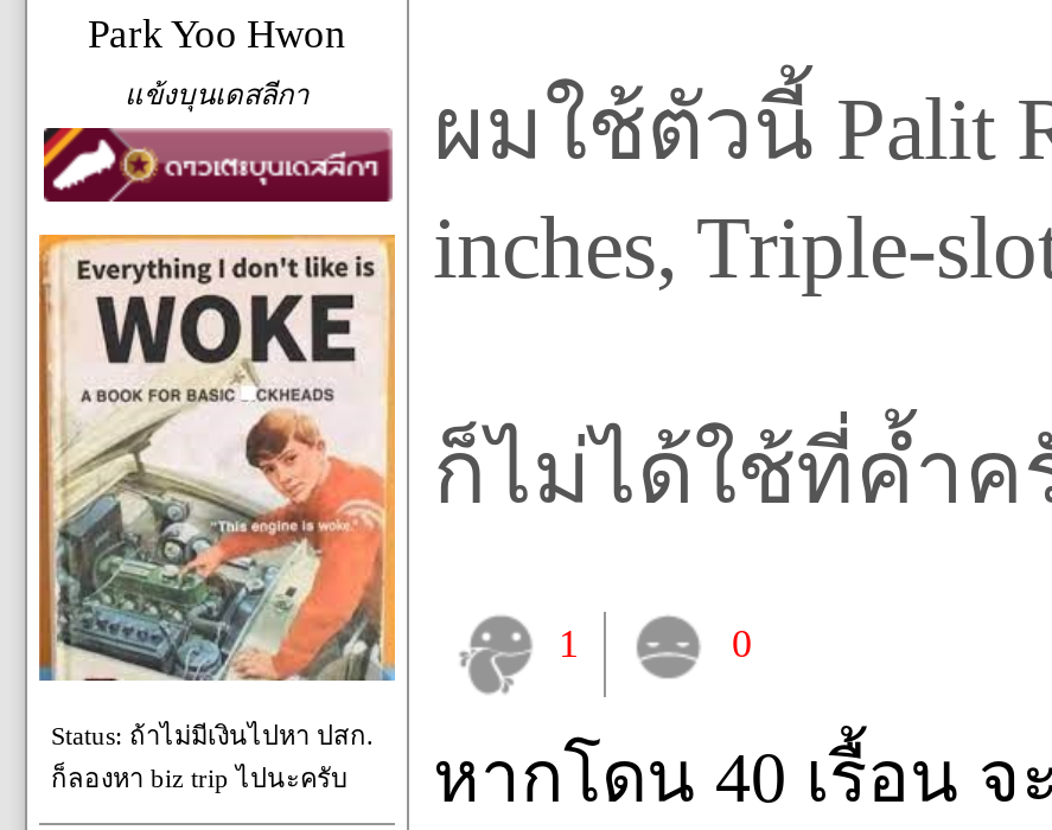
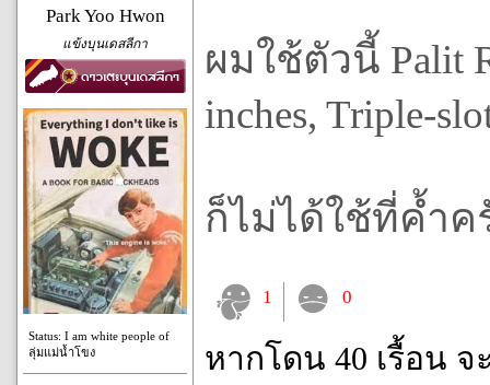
- Status: ถ้าไม่มีเงินไปหา ปสก.
- ก็ลองหา biz trip ไปนะครับ
+ Status: I am white people of
+ ลุ่มแม่น้ำโขง
